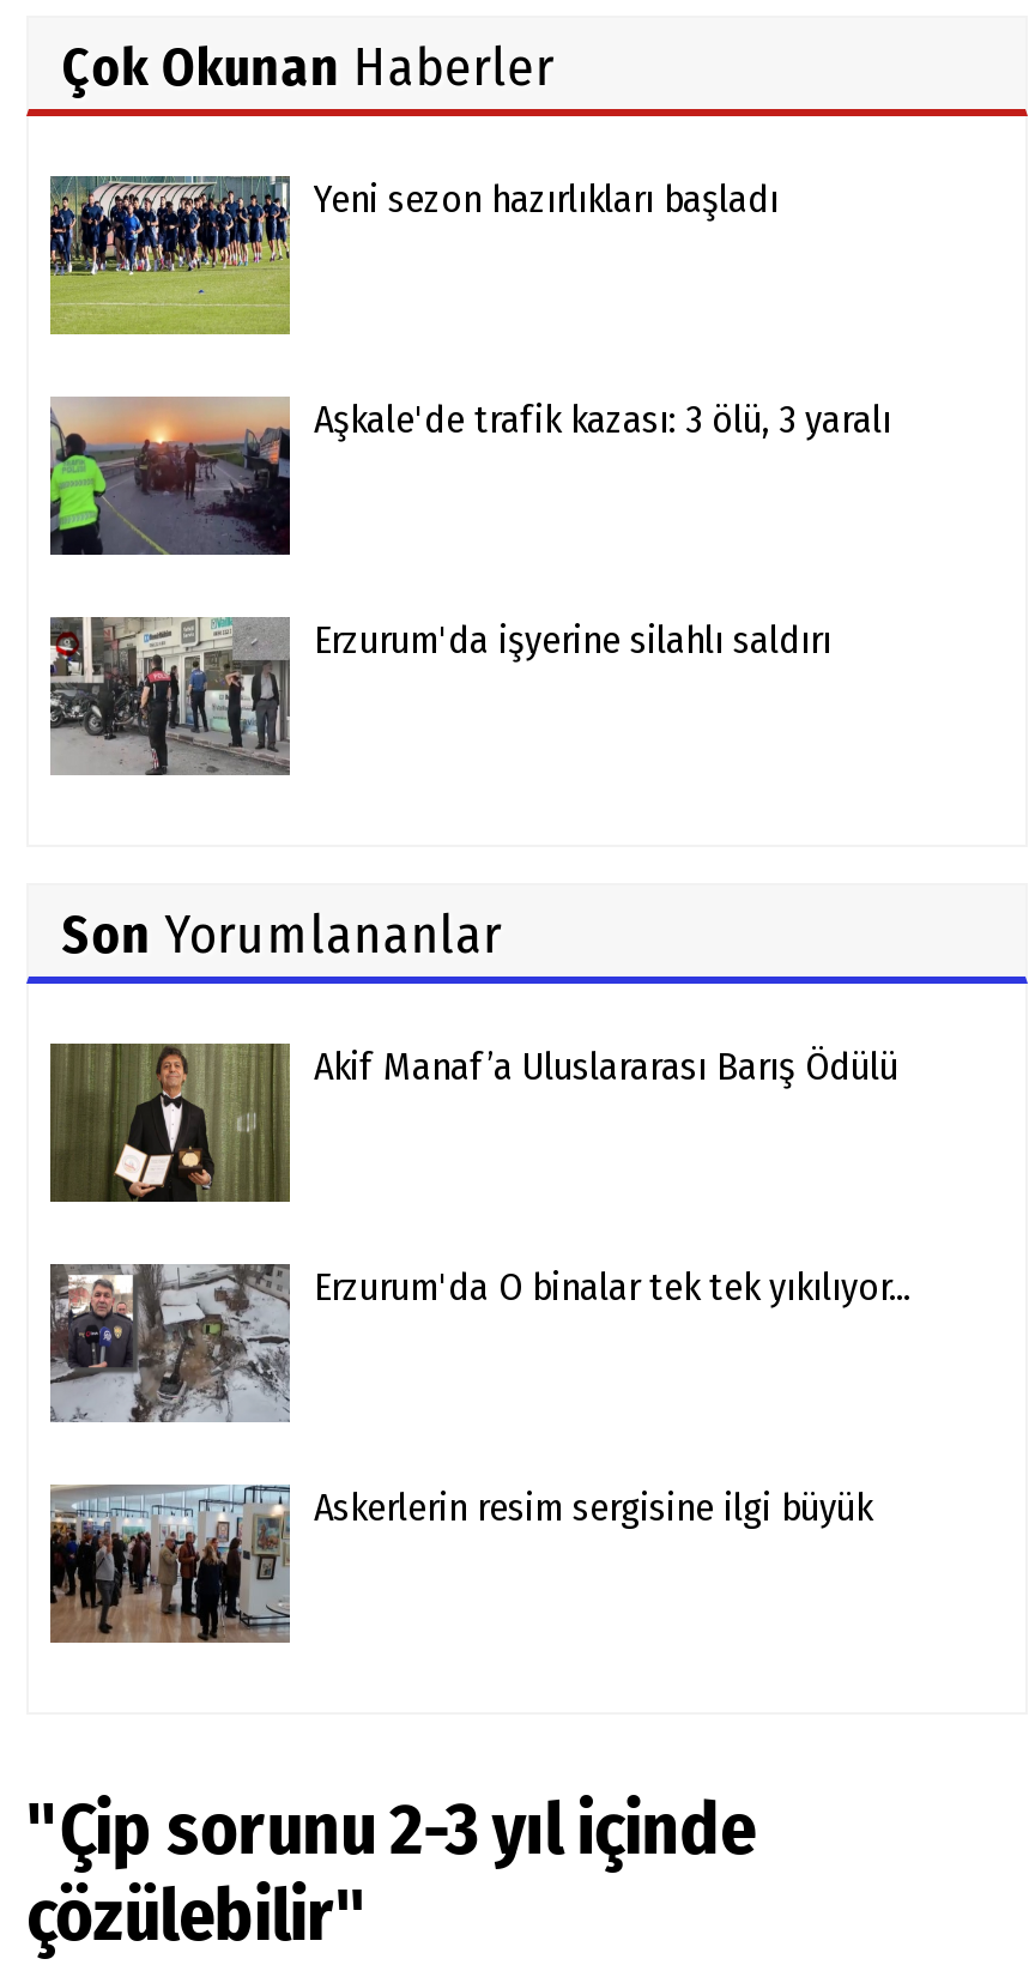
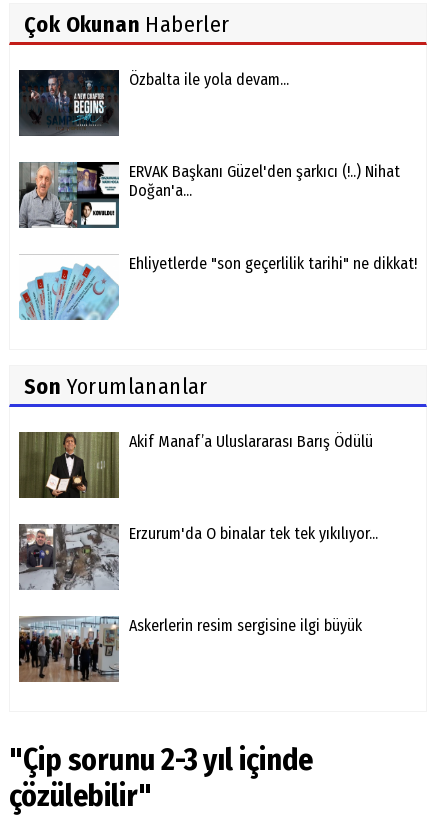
- [image]
- Yeni sezon hazırlıkları başladı
+ [image]
+ Özbalta ile yola devam...

- [image]
- Aşkale'de trafik kazası: 3 ölü, 3 yaralı
+ [image]
+ ERVAK Başkanı Güzel'den şarkıcı (!..) Nihat
+ Doğan'a...

- [image]
- Erzurum'da işyerine silahlı saldırı
+ [image]
+ Ehliyetlerde "son geçerlilik tarihi" ne dikkat!
